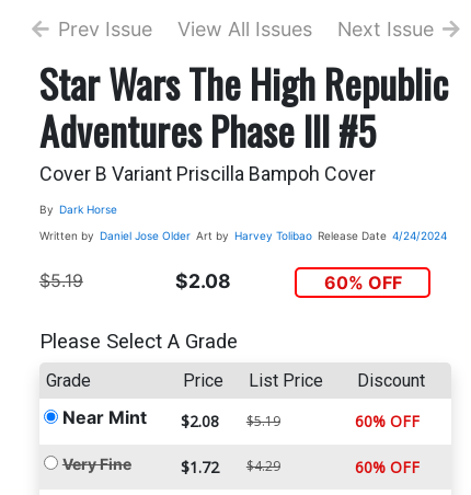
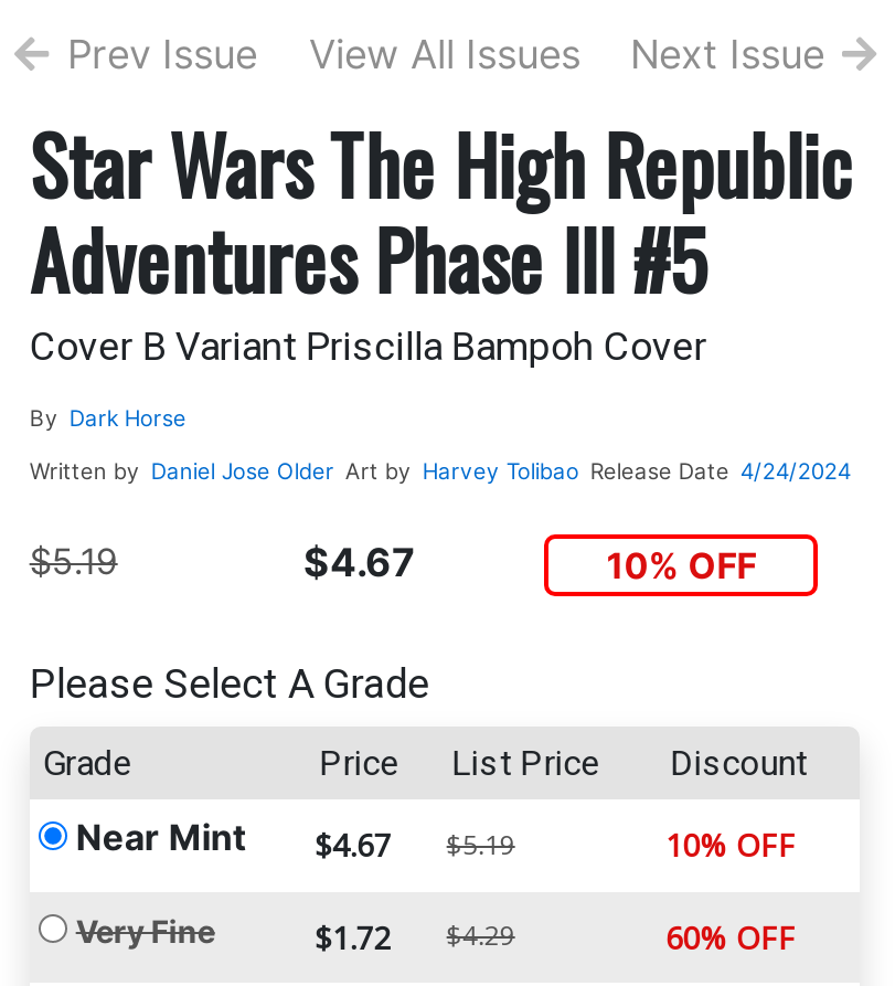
- $2.08
+ $4.67

- 60% OFF
+ 10% OFF

- $2.08
+ $4.67

- 60% OFF
+ 10% OFF
